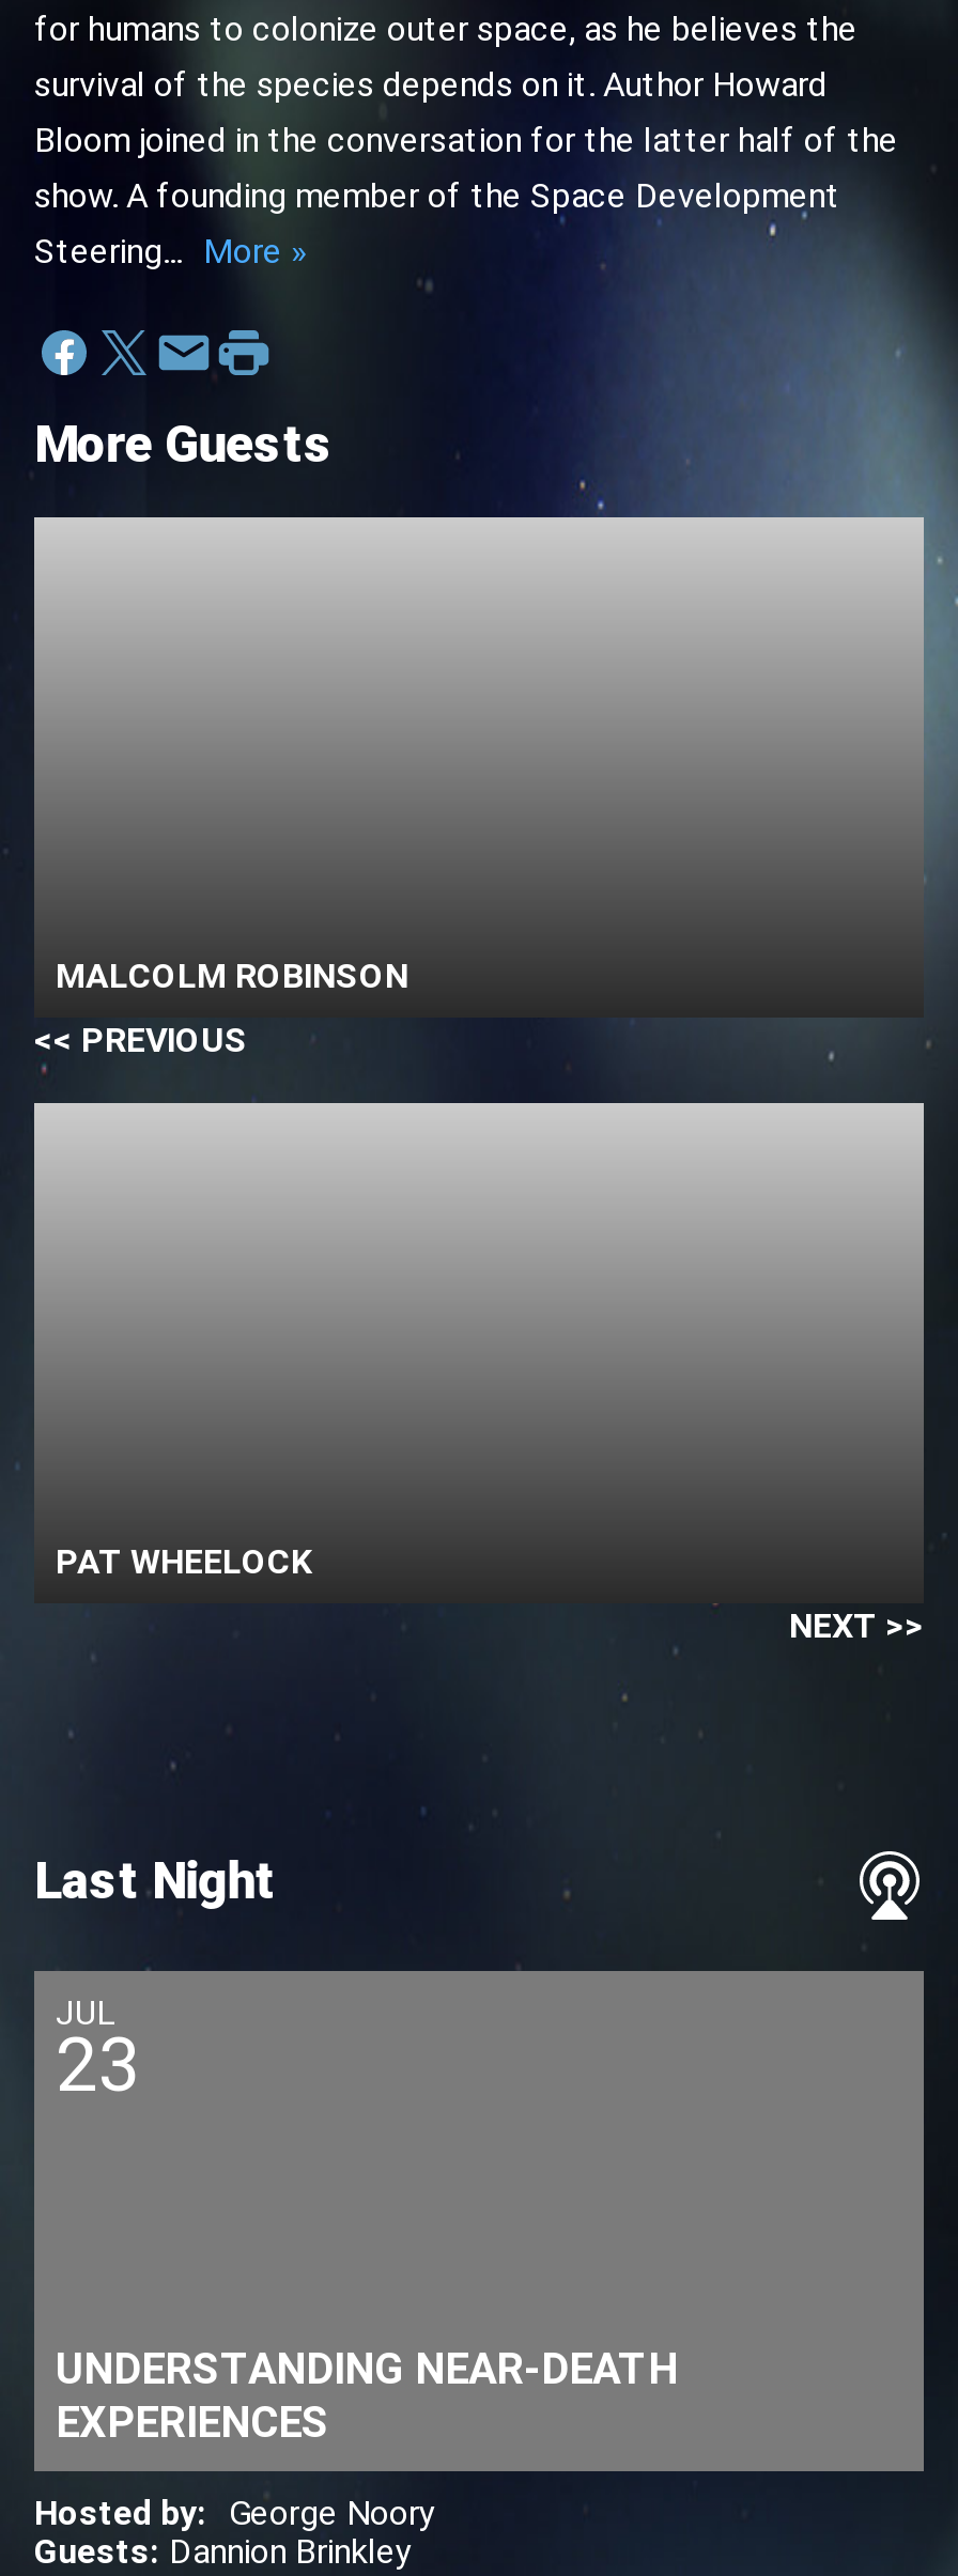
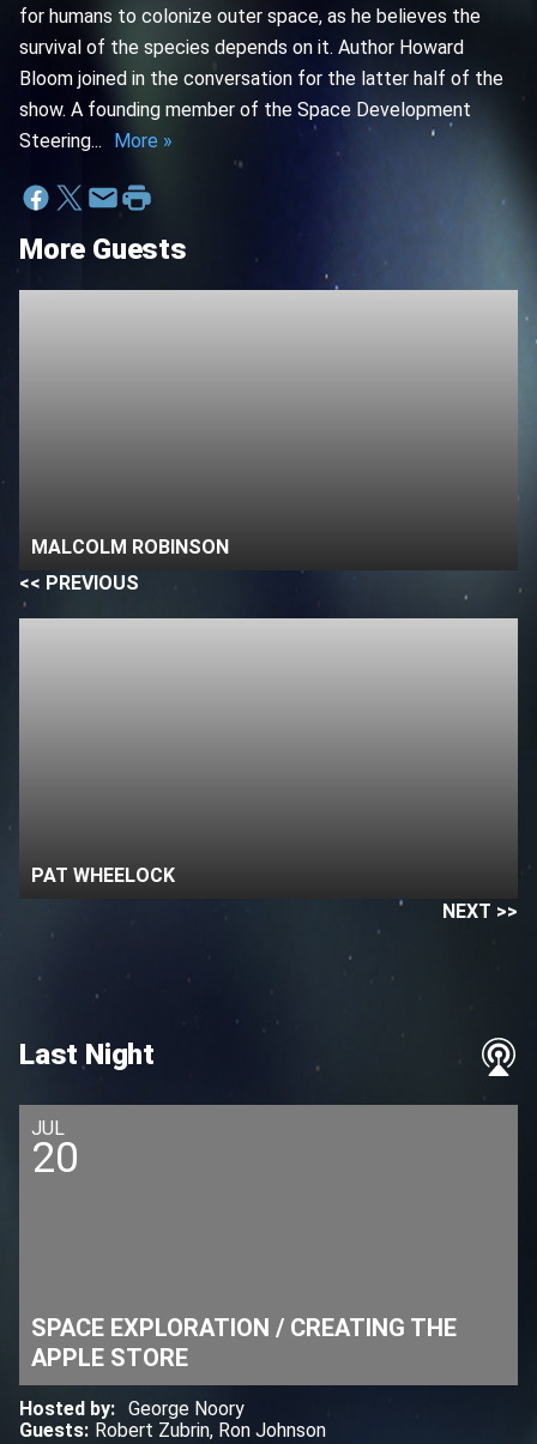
- 23
+ 20

- UNDERSTANDING NEAR-DEATH
- EXPERIENCES
+ SPACE EXPLORATION / CREATING THE
+ APPLE STORE

- Guests: Dannion Brinkley
+ Guests: Robert Zubrin, Ron Johnson
